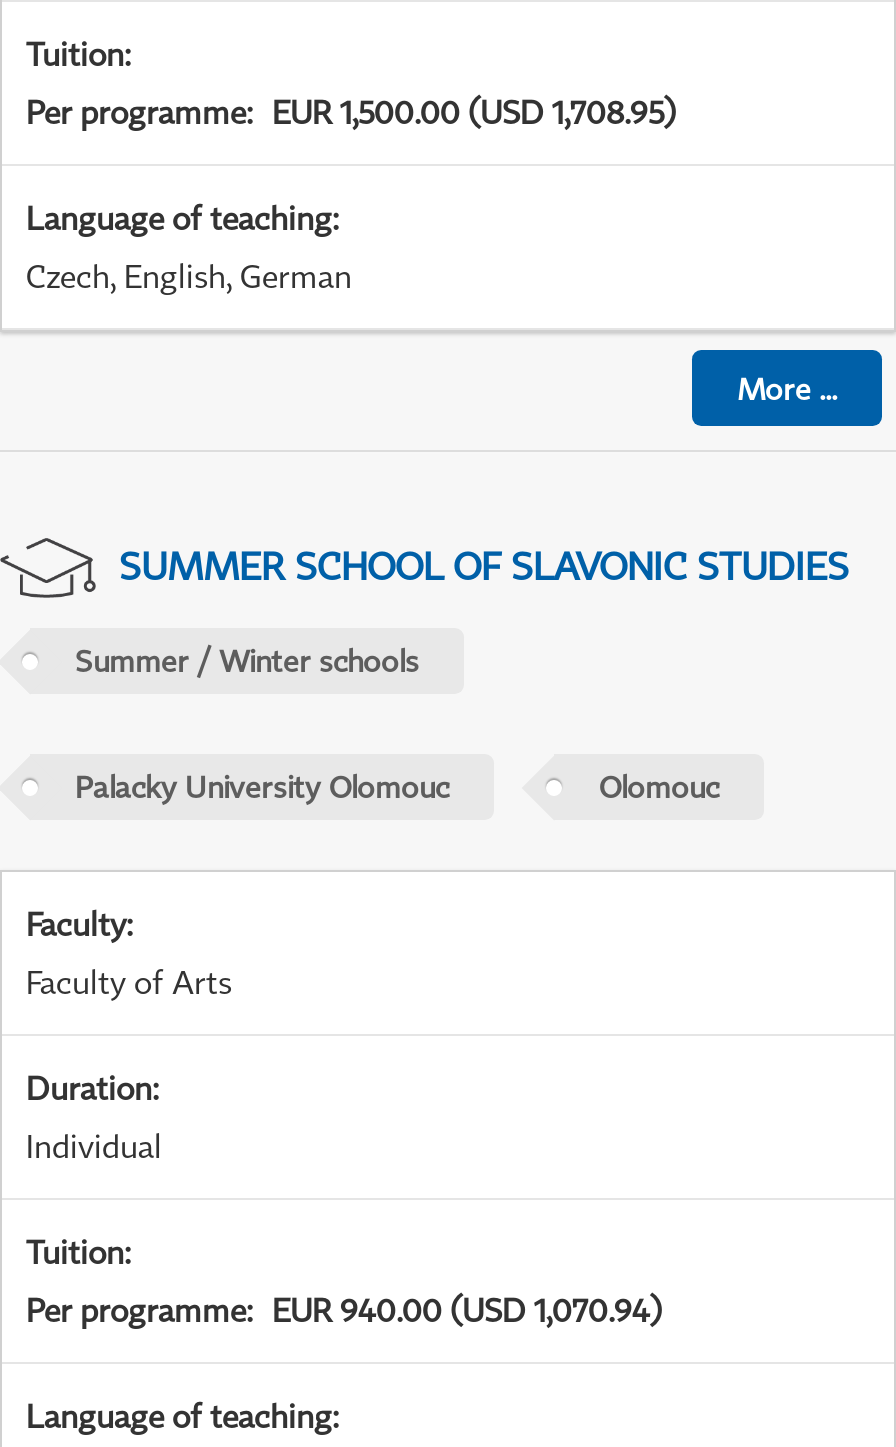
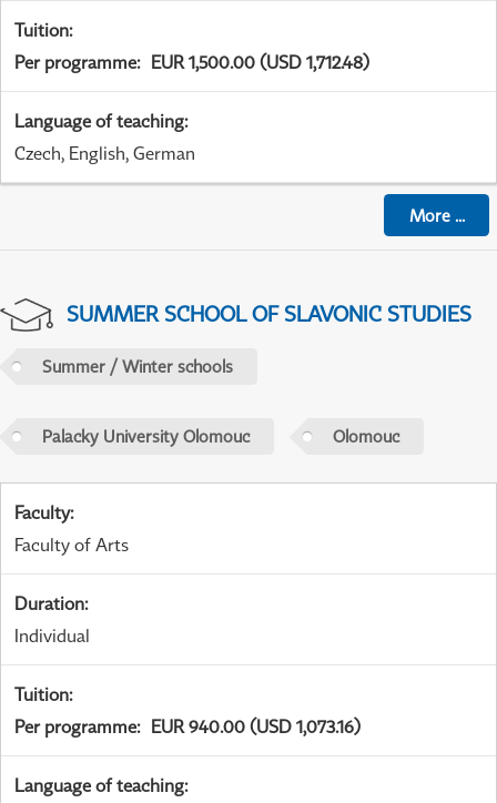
- Per programme: EUR 1,500.00 (USD 1,708.95)
+ Per programme: EUR 1,500.00 (USD 1,712.48)

- Per programme: EUR 940.00 (USD 1,070.94)
+ Per programme: EUR 940.00 (USD 1,073.16)
